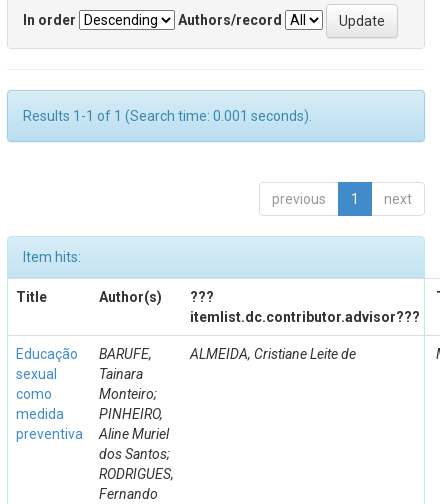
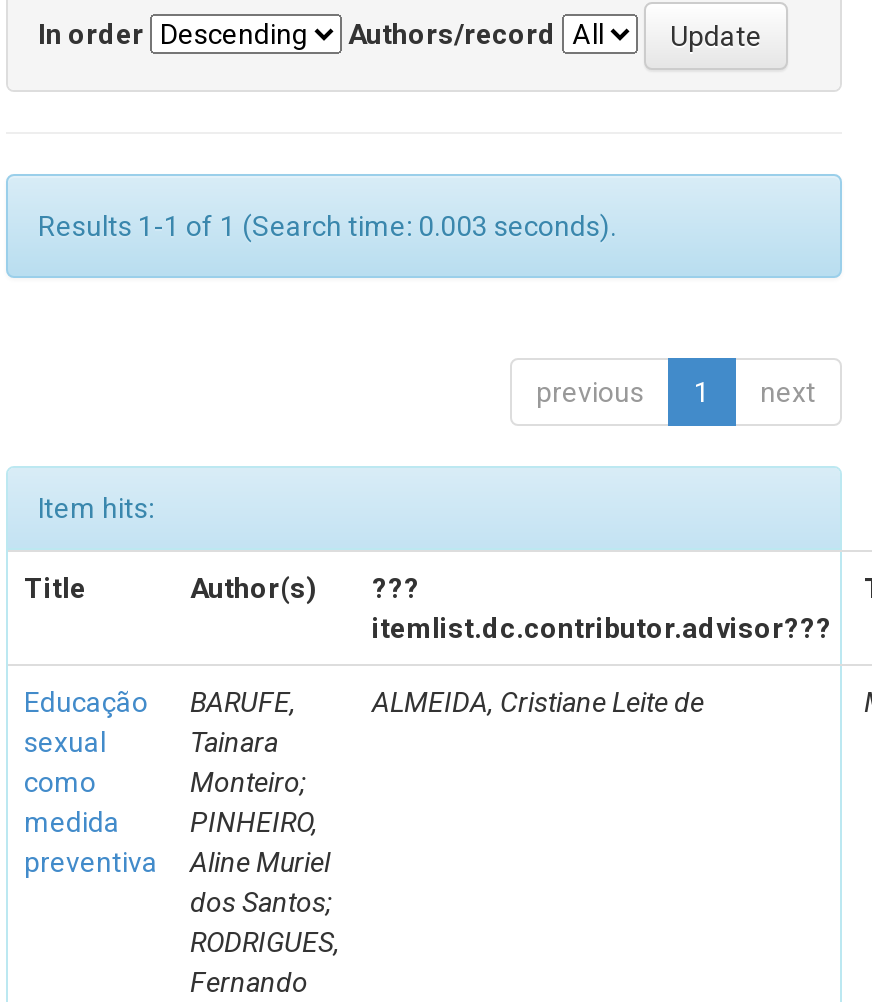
- Results 1-1 of 1 (Search time: 0.001 seconds).
+ Results 1-1 of 1 (Search time: 0.003 seconds).
